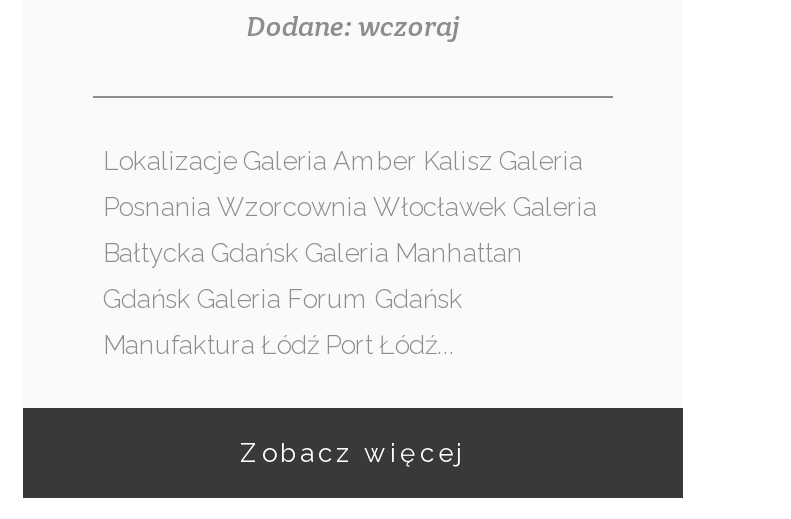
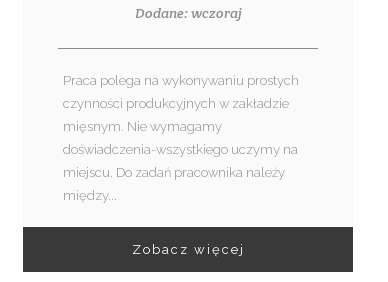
- Lokalizacje Galeria Amber Kalisz Galeria
- Posnania Wzorcownia Włocławek Galeria
- Bałtycka Gdańsk Galeria Manhattan
- Gdańsk Galeria Forum Gdańsk
- Manufaktura Łódź Port Łódź...
+ Praca polega na wykonywaniu prostych
+ czynności produkcyjnych w zakładzie
+ mięsnym. Nie wymagamy
+ doświadczenia-wszystkiego uczymy na
+ miejscu. Do zadań pracownika należy
+ między...
